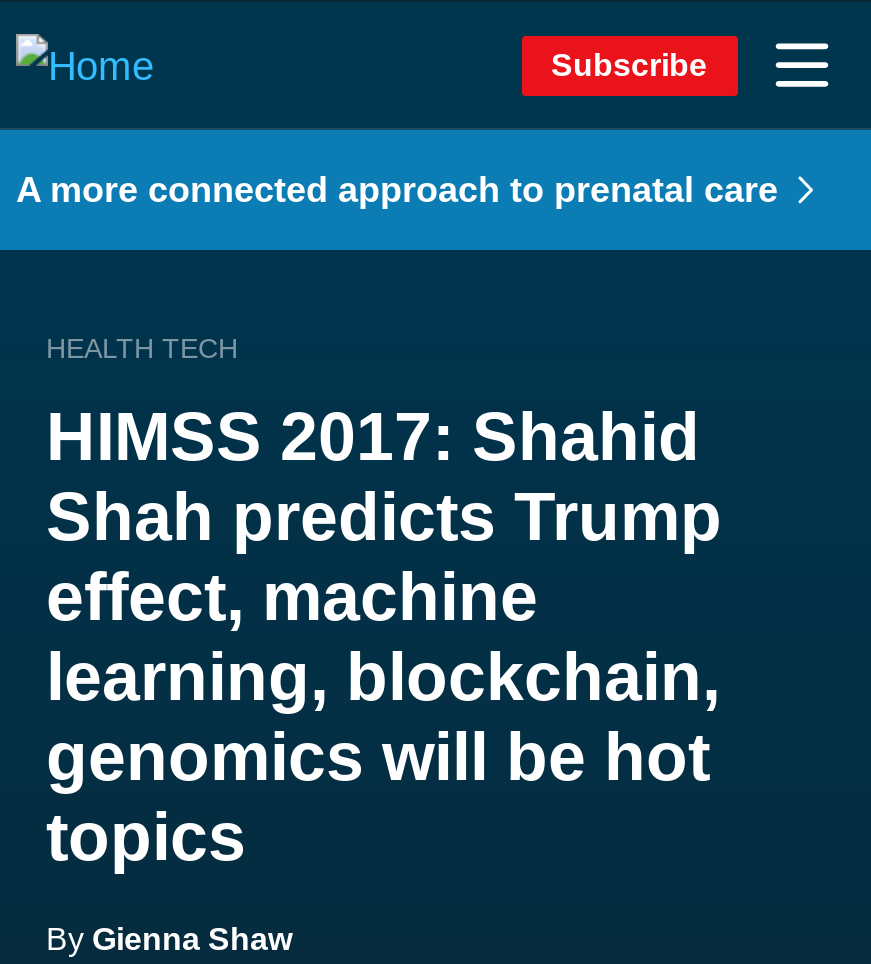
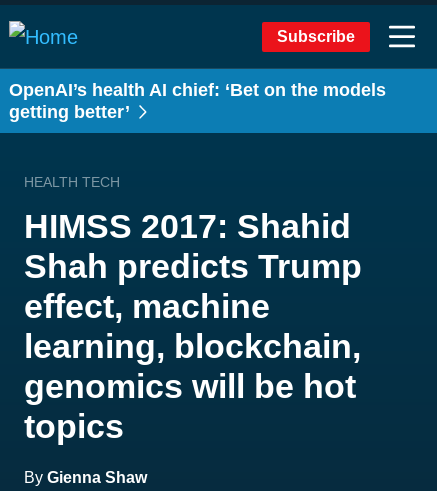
- A more connected approach to prenatal care
+ OpenAI’s health AI chief: ‘Bet on the models
+ getting better’
